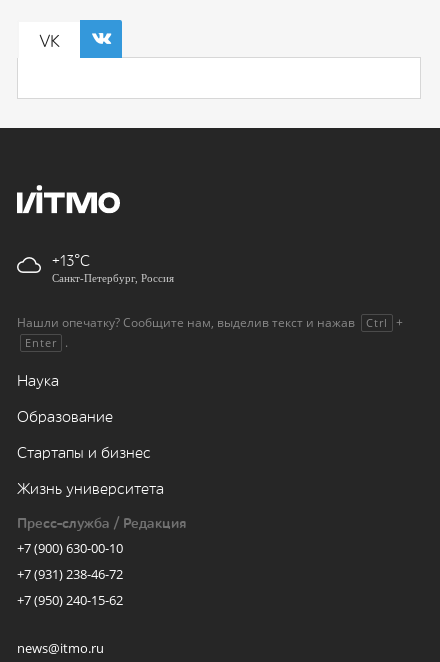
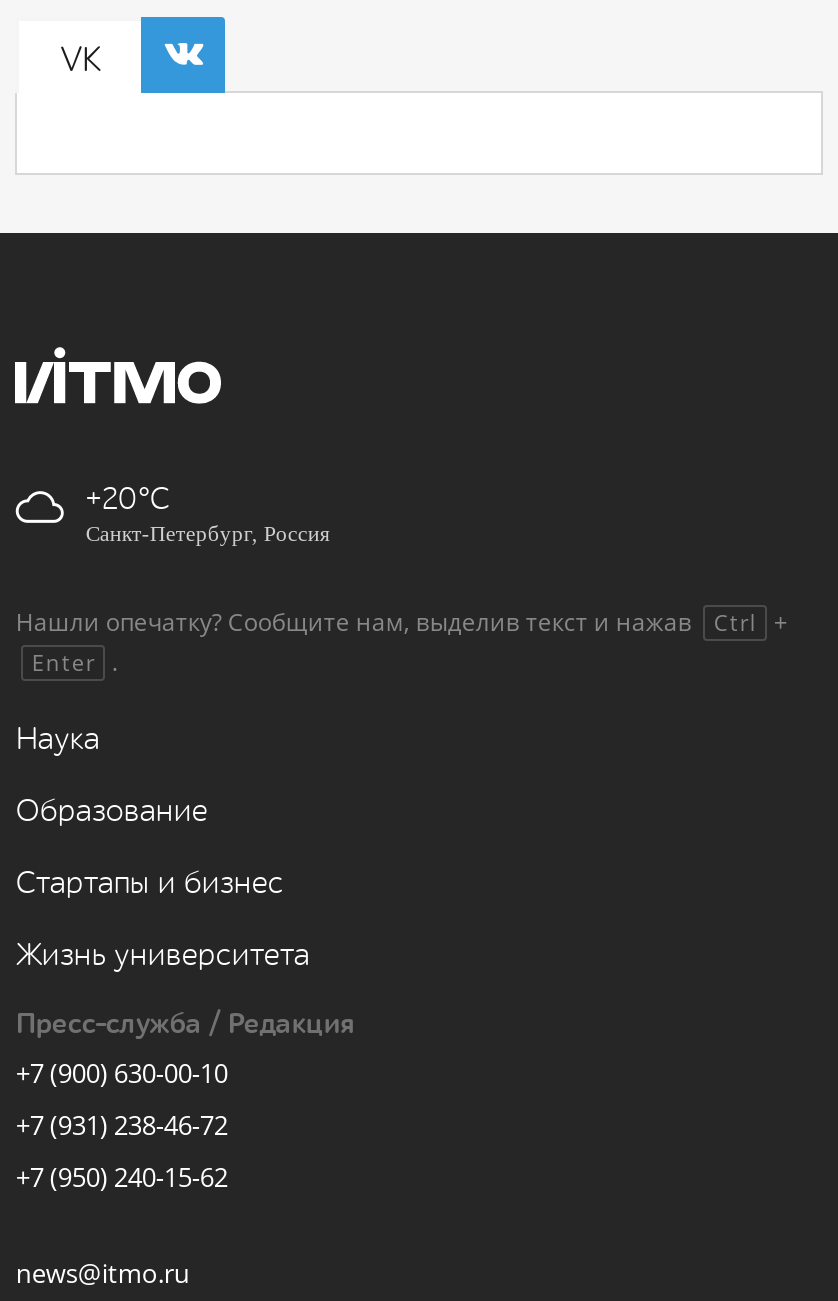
- +13
+ +20
